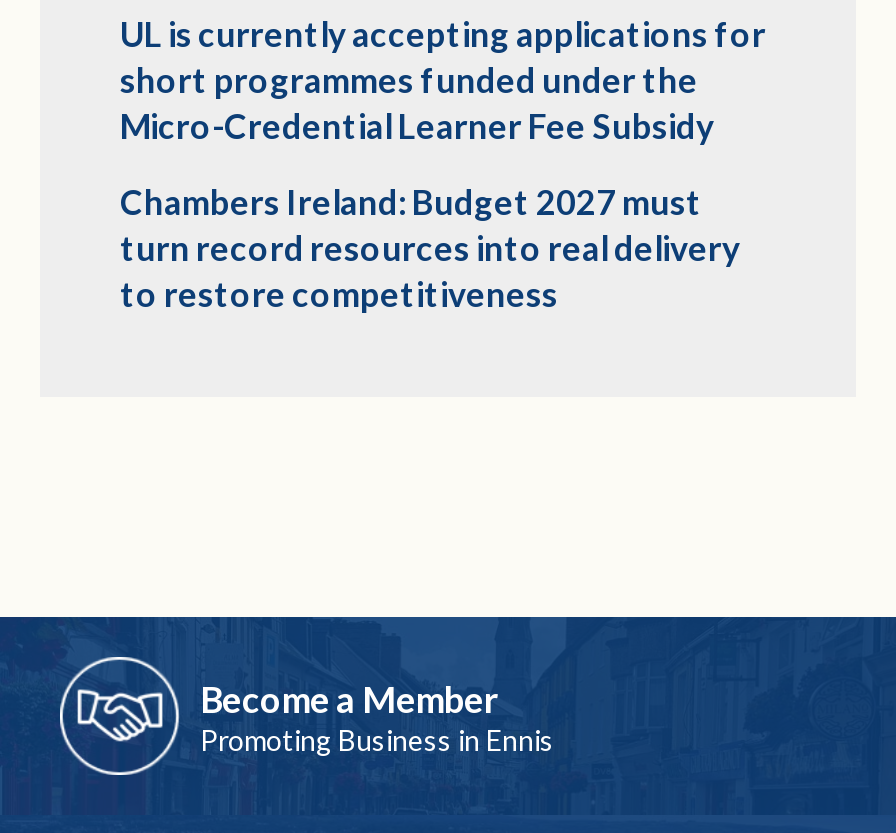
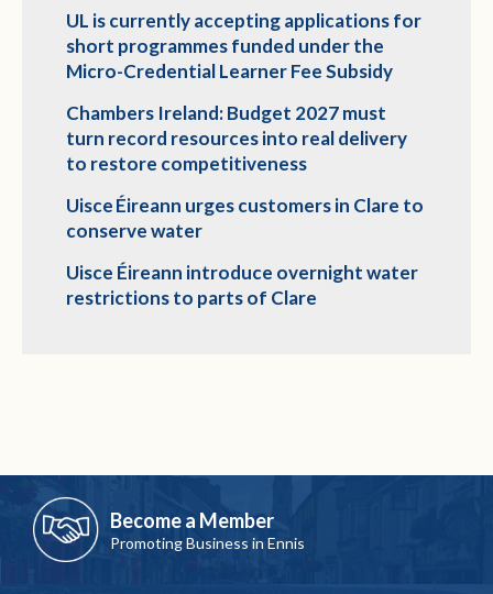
+ Uisce Éireann urges customers in Clare to
+ conserve water
+ Uisce Éireann introduce overnight water
+ restrictions to parts of Clare
